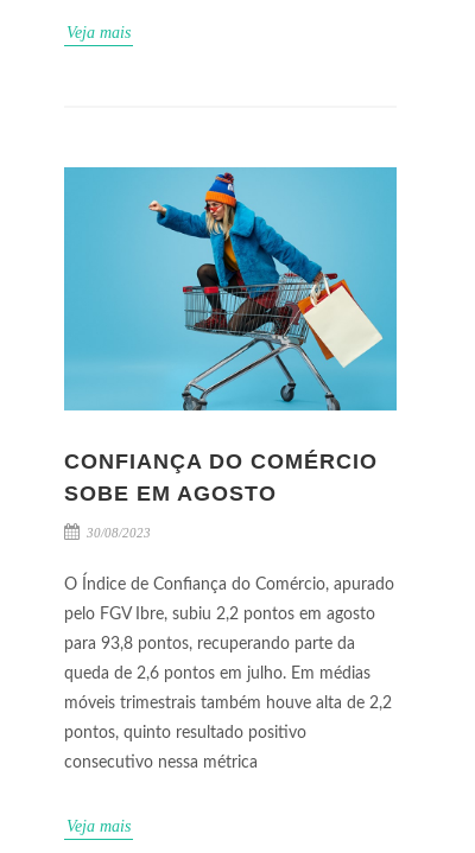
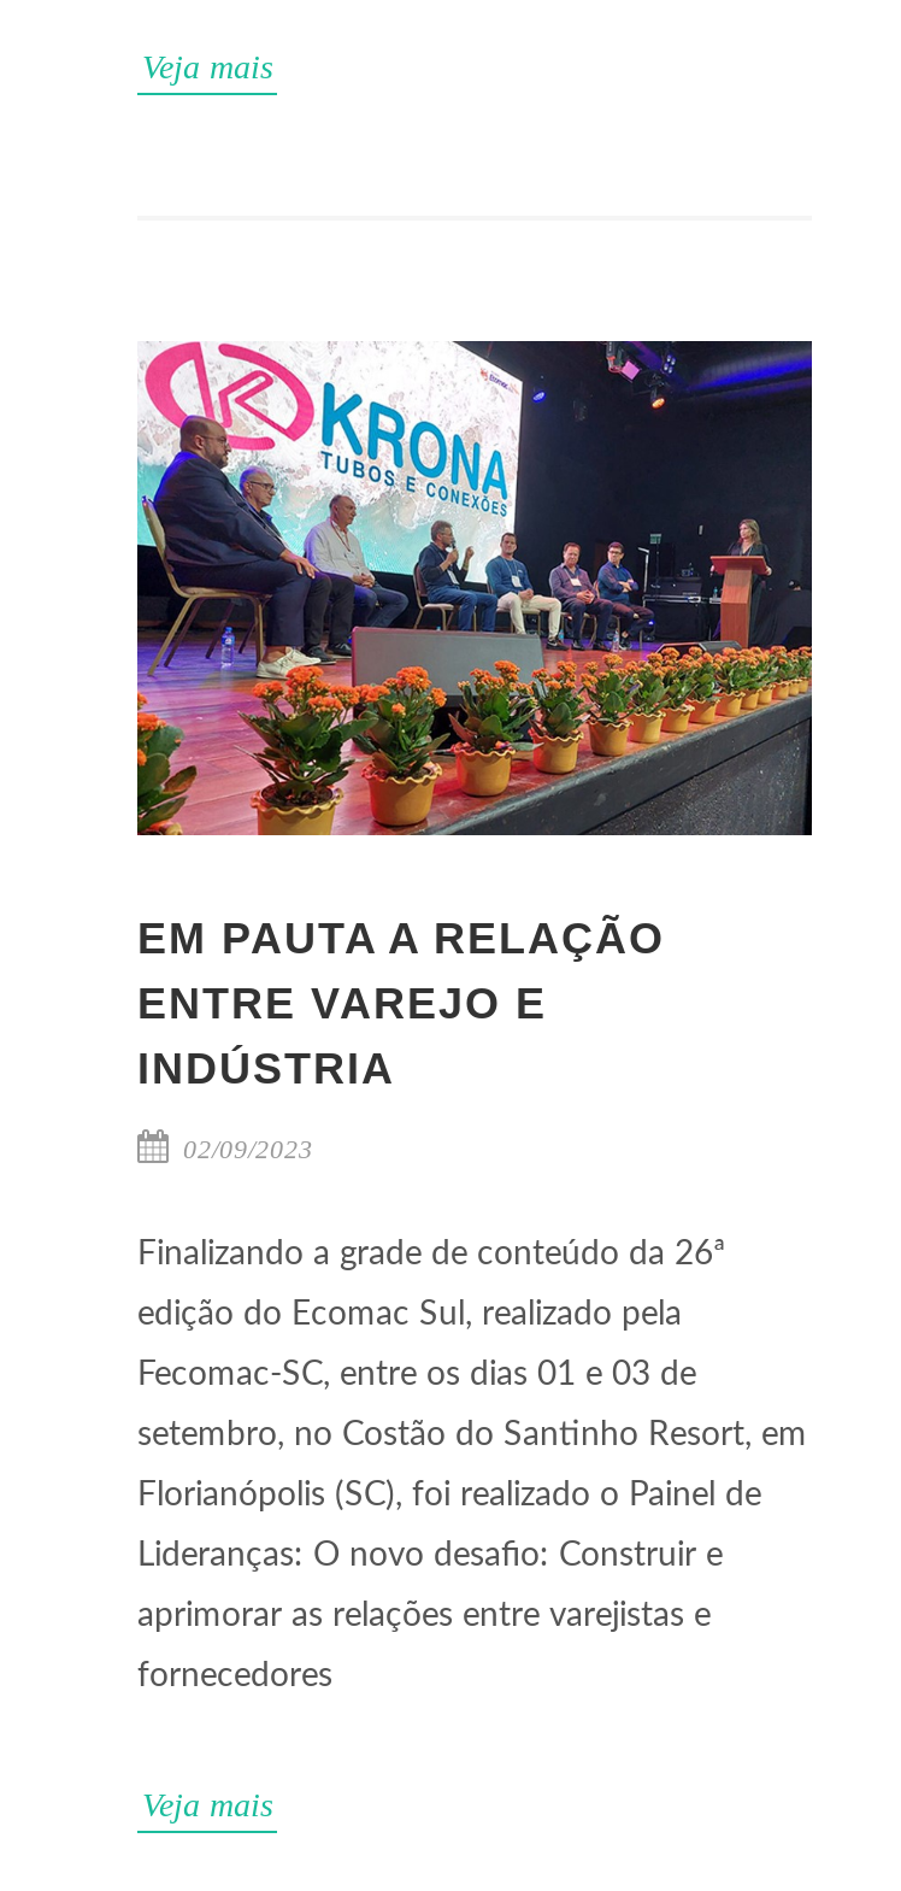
- [image]
- CONFIANÇA DO COMÉRCIO
- SOBE EM AGOSTO
- 30/08/2023
- O Índice de Confiança do Comércio, apurado
- pelo FGV Ibre, subiu 2,2 pontos em agosto
- para 93,8 pontos, recuperando parte da
- queda de 2,6 pontos em julho. Em médias
- móveis trimestrais também houve alta de 2,2
- pontos, quinto resultado positivo
- consecutivo nessa métrica
+ [image]
+ EM PAUTA A RELAÇÃO
+ ENTRE VAREJO E
+ INDÚSTRIA
+ 02/09/2023
+ Finalizando a grade de conteúdo da 26ª
+ edição do Ecomac Sul, realizado pela
+ Fecomac-SC, entre os dias 01 e 03 de
+ setembro, no Costão do Santinho Resort, em
+ Florianópolis (SC), foi realizado o Painel de
+ Lideranças: O novo desafio: Construir e
+ aprimorar as relações entre varejistas e
+ fornecedores
